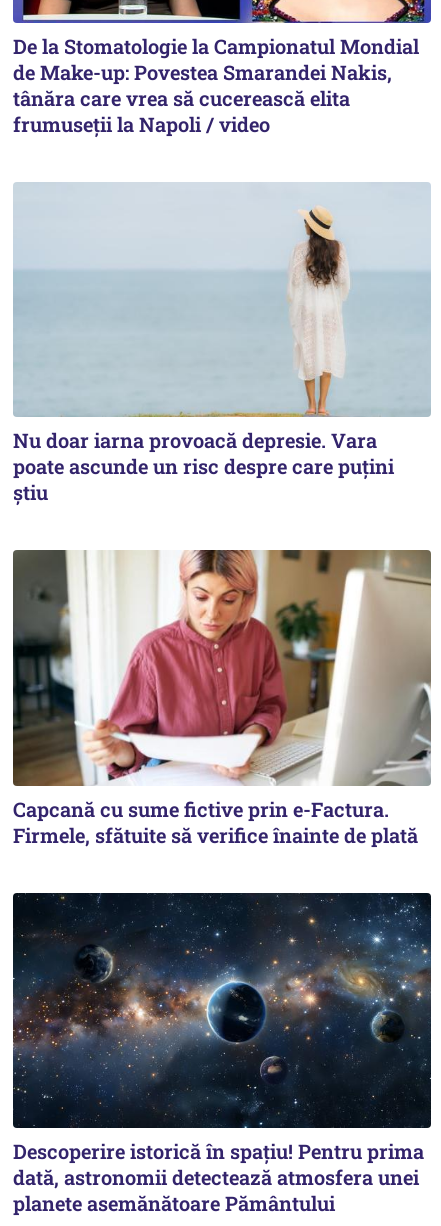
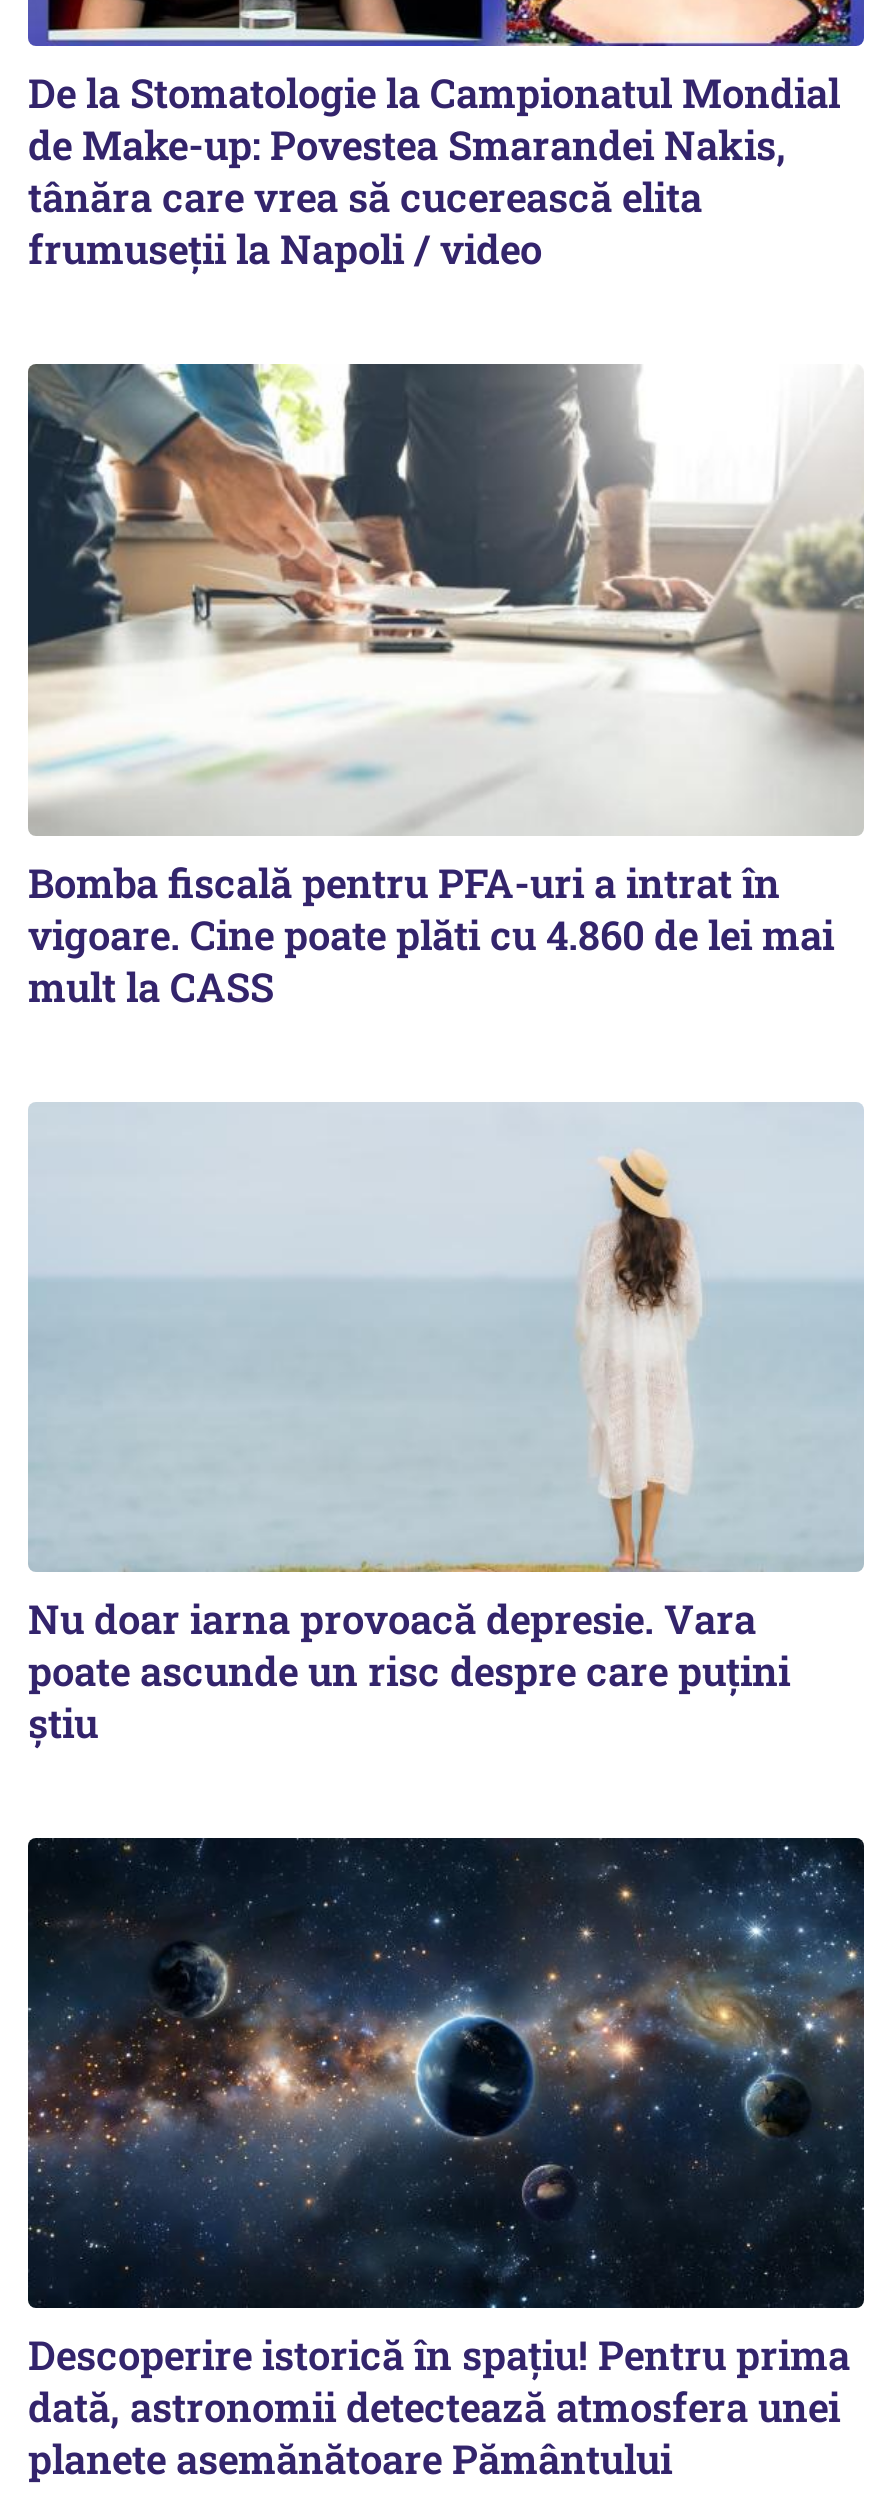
+ [image]
+ Bomba fiscală pentru PFA-uri a intrat în
+ vigoare. Cine poate plăti cu 4.860 de lei mai
+ mult la CASS

moved down: [image] | Nu doar iarna provoacă depresie. Vara | poate ascunde un risc despre care puțini

- [image]
- Capcană cu sume fictive prin e-Factura.
- Firmele, sfătuite să verifice înainte de plată
